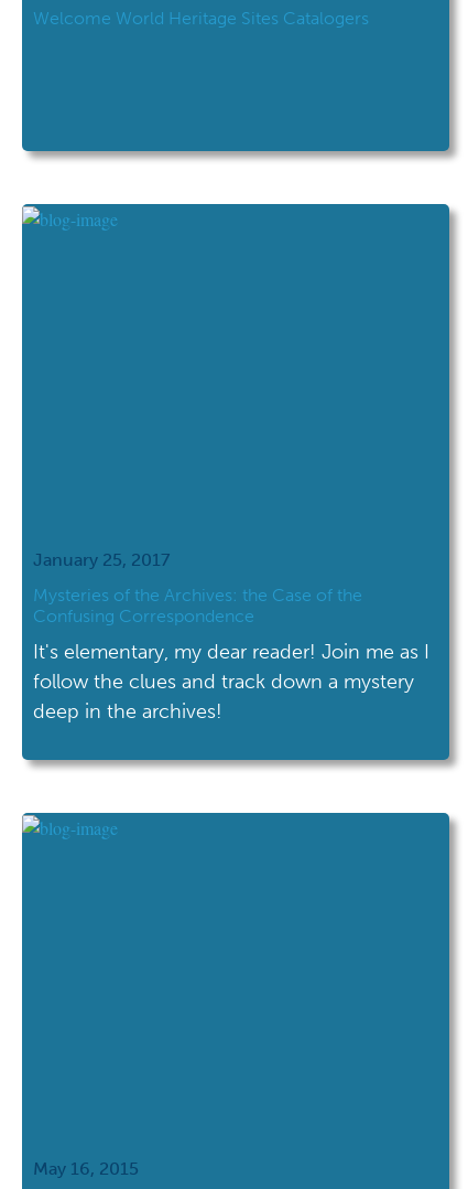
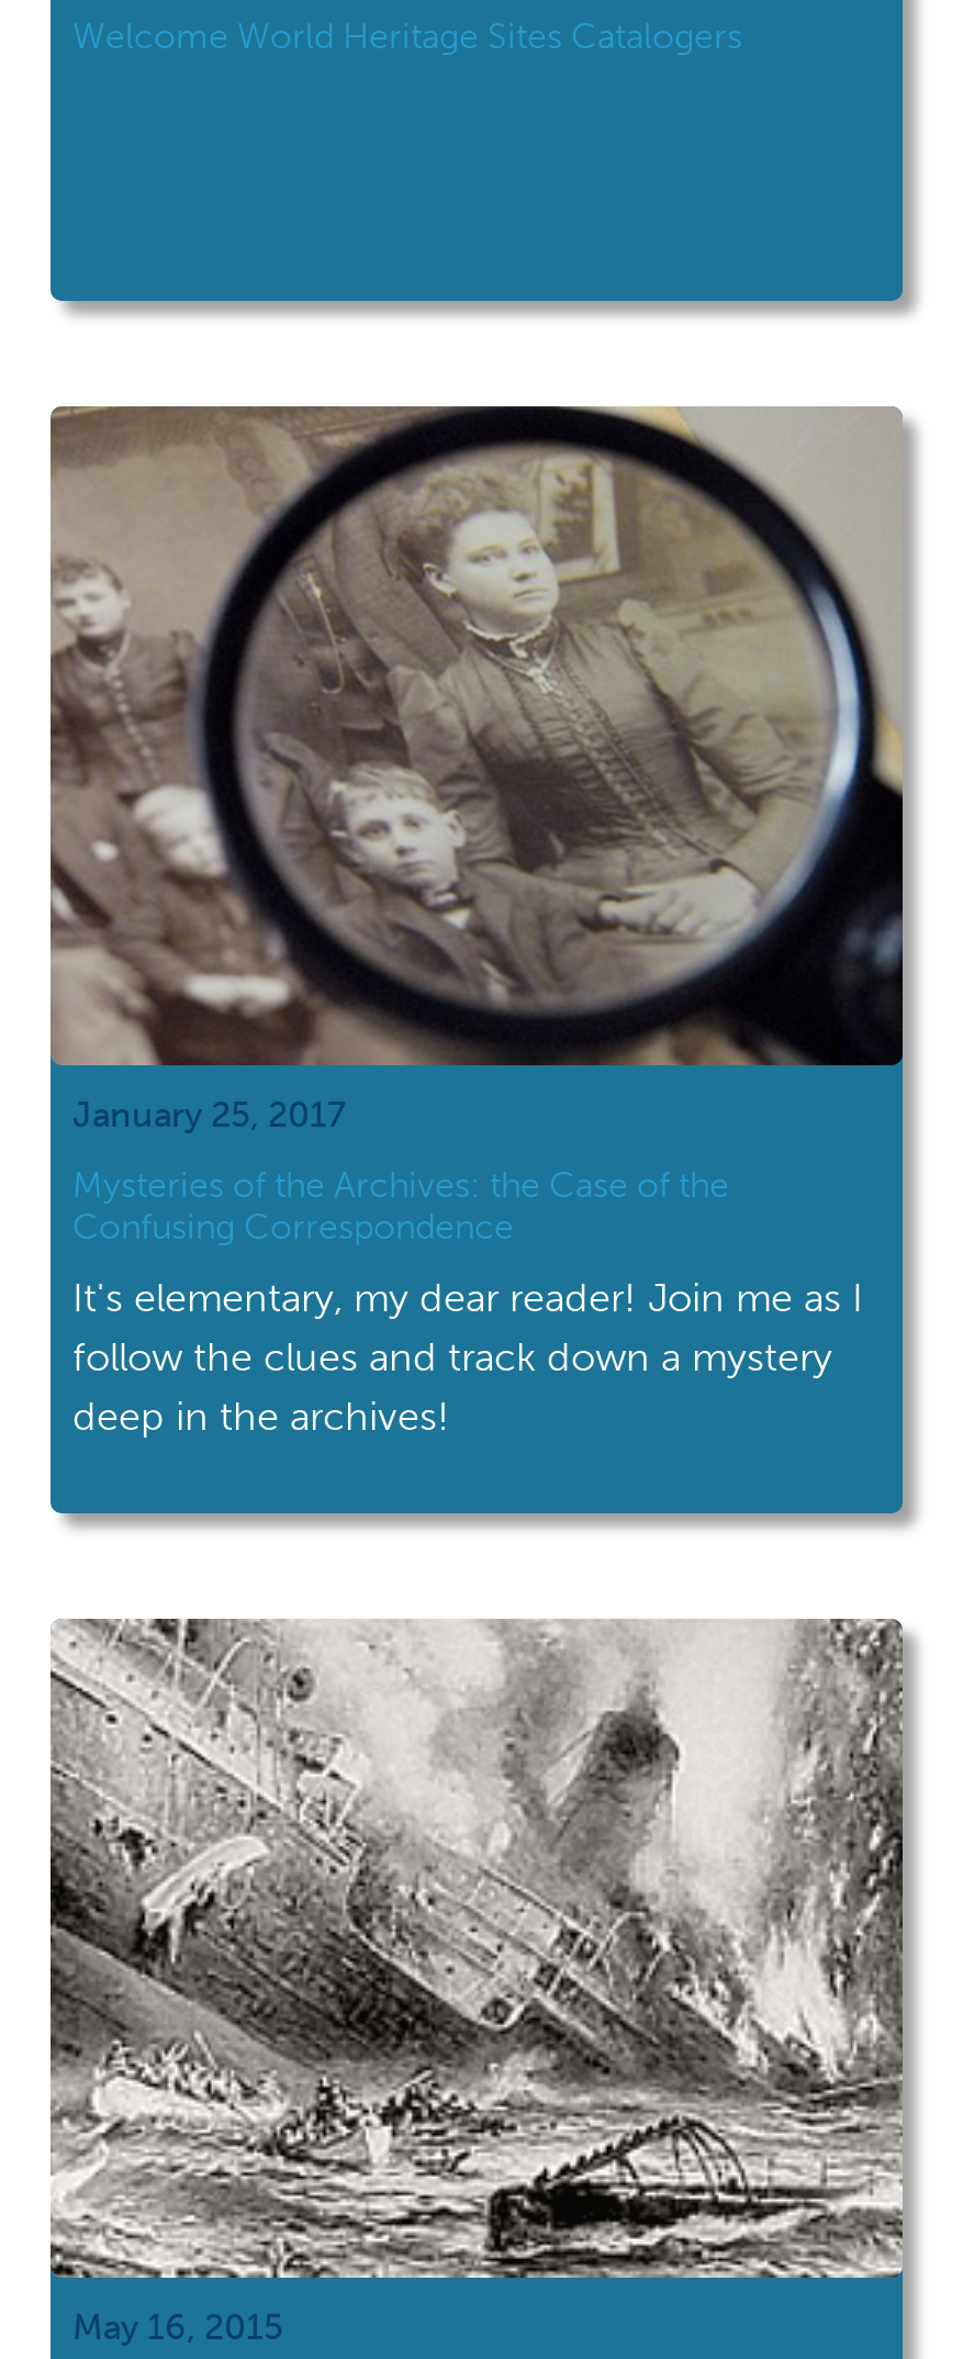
+ [image]

+ [image]
